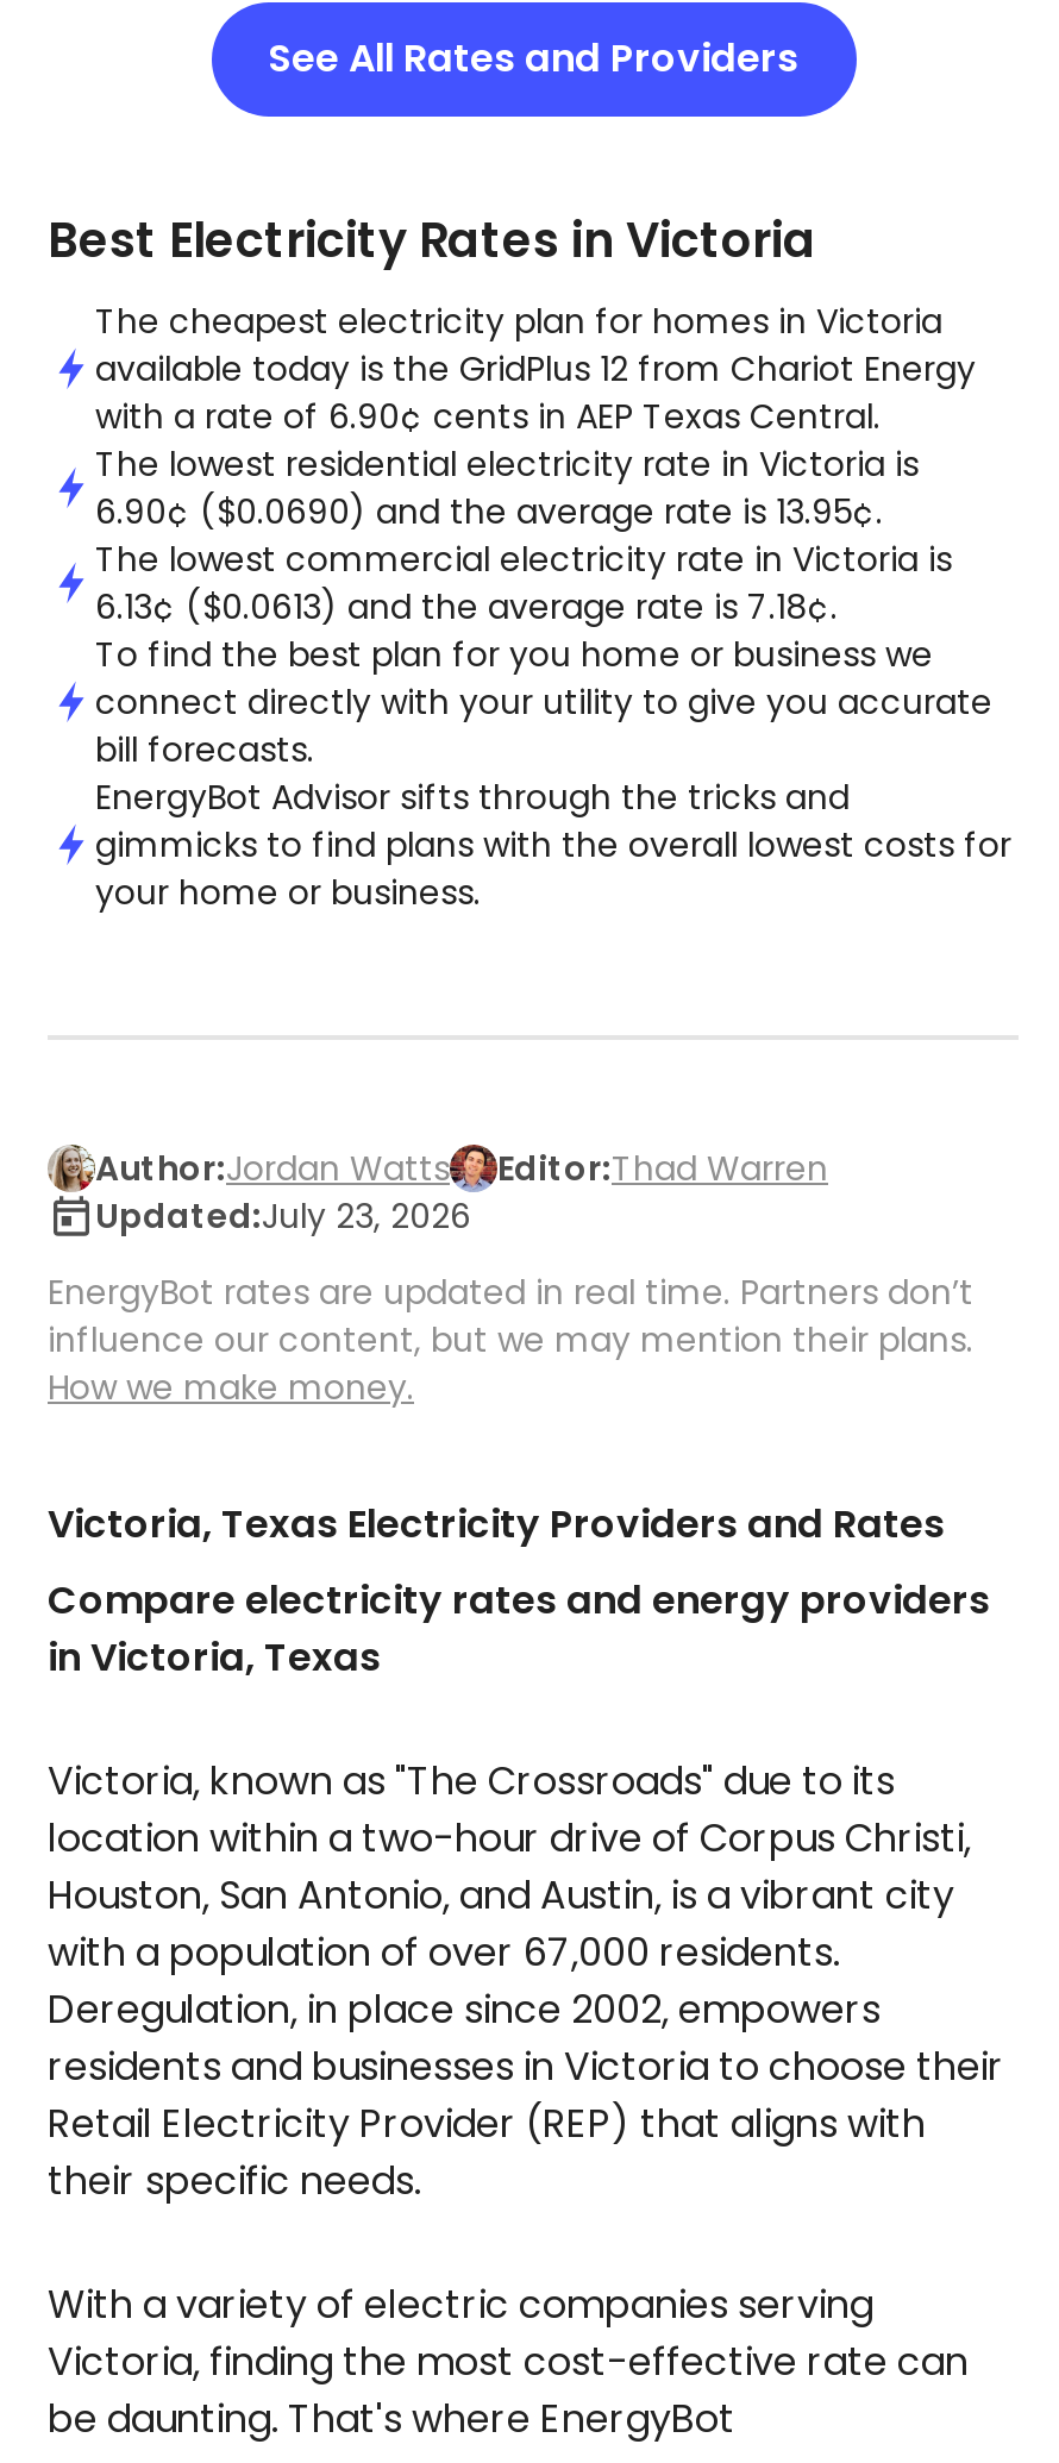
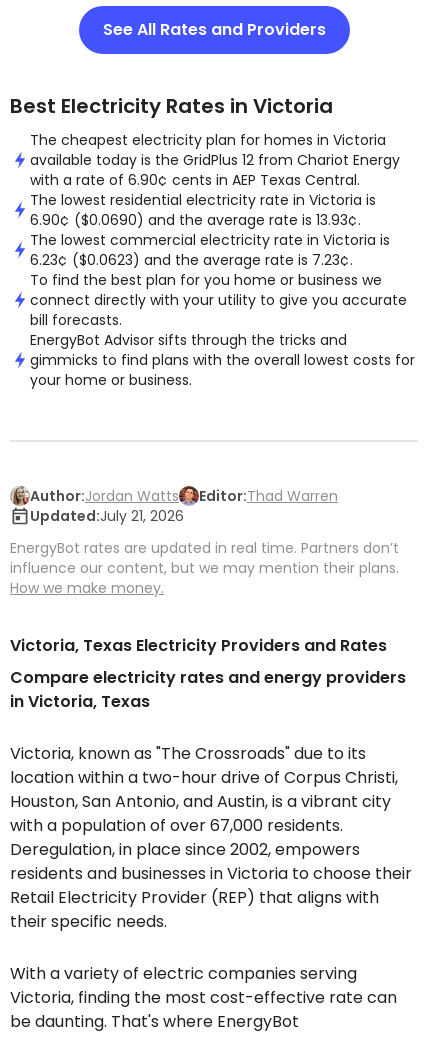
- 6.90¢ ($0.0690) and the average rate is 13.95¢.
+ 6.90¢ ($0.0690) and the average rate is 13.93¢.

- 6.13¢ ($0.0613) and the average rate is 7.18¢.
+ 6.23¢ ($0.0623) and the average rate is 7.23¢.

- Updated:July 23, 2026
+ Updated:July 21, 2026
